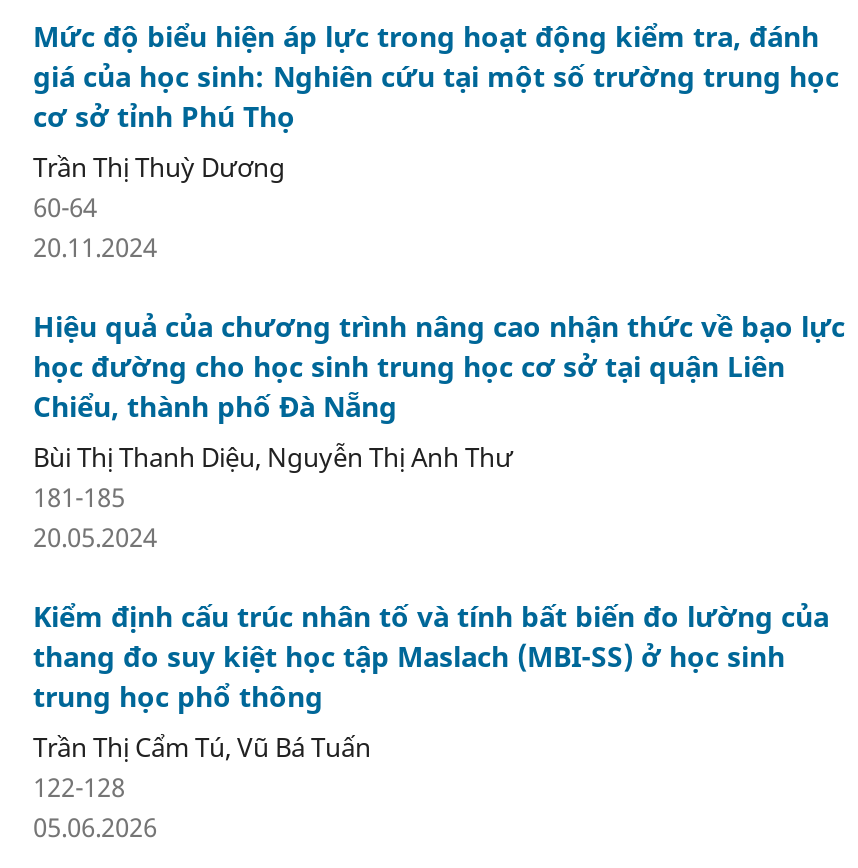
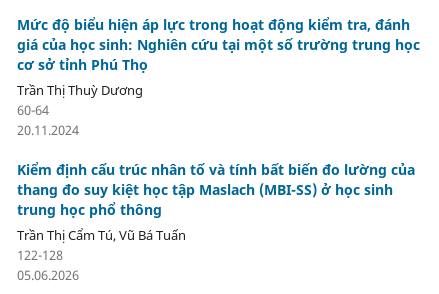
- Hiệu quả của chương trình nâng cao nhận thức về bạo lực
- học đường cho học sinh trung học cơ sở tại quận Liên
- Chiểu, thành phố Đà Nẵng
- Bùi Thị Thanh Diệu, Nguyễn Thị Anh Thư
- 181-185
- 20.05.2024
